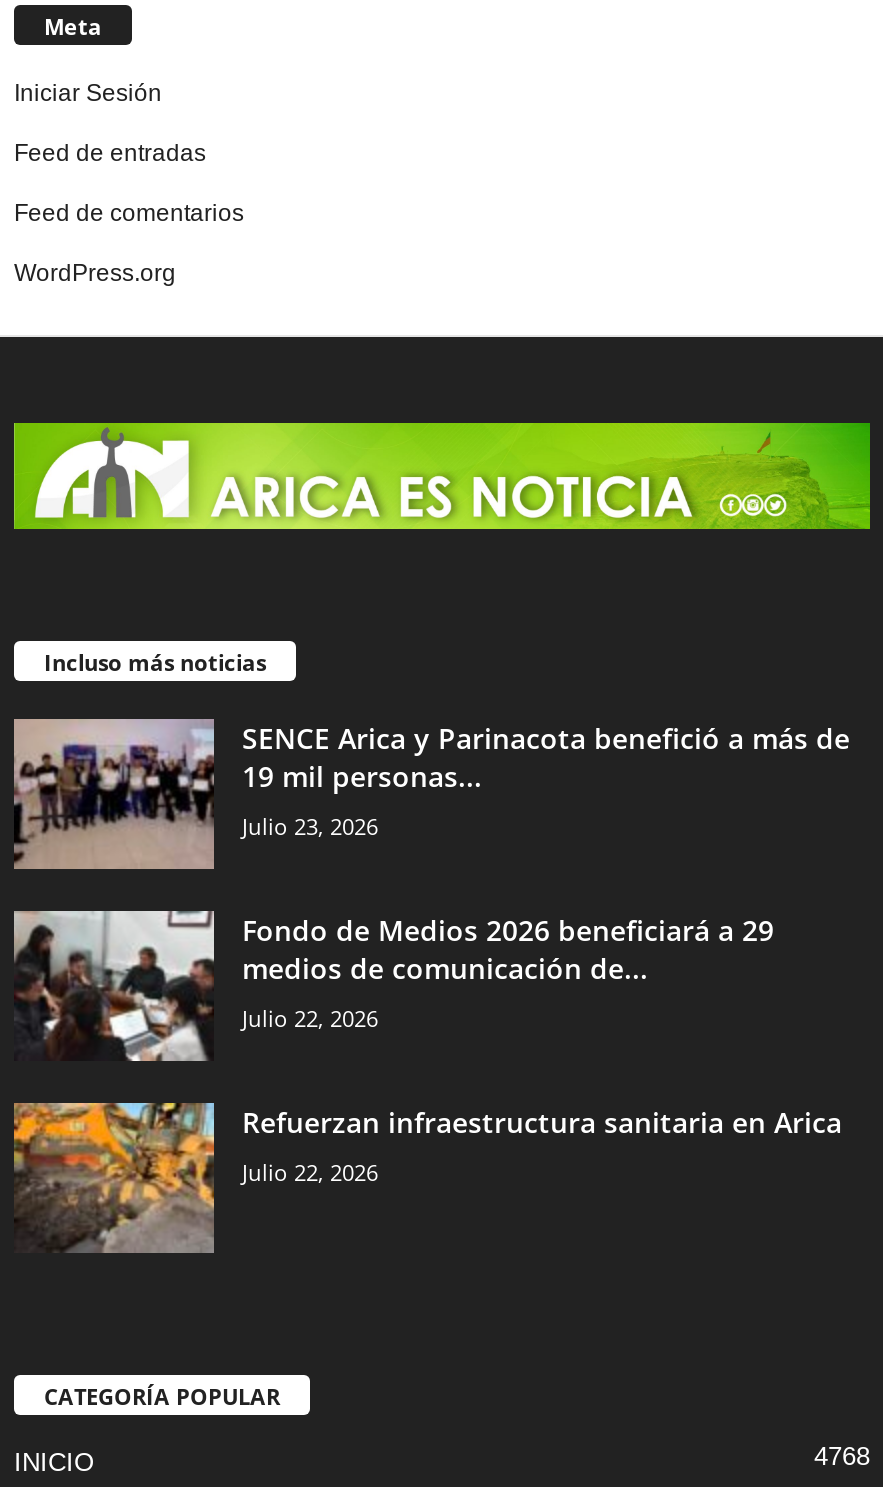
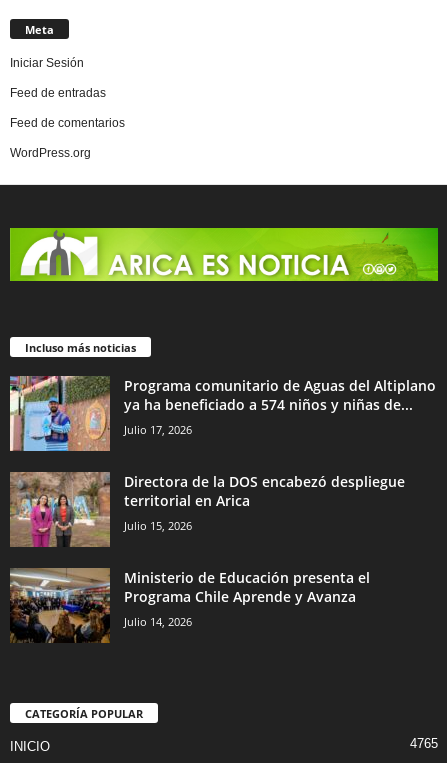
- [image]
- SENCE Arica y Parinacota benefició a más de
- 19 mil personas...
- Julio 23, 2026
+ [image]
+ Programa comunitario de Aguas del Altiplano
+ ya ha beneficiado a 574 niños y niñas de...
+ Julio 17, 2026

- [image]
- Fondo de Medios 2026 beneficiará a 29
- medios de comunicación de...
- Julio 22, 2026
+ [image]
+ Directora de la DOS encabezó despliegue
+ territorial en Arica
+ Julio 15, 2026

- [image]
- Refuerzan infraestructura sanitaria en Arica
- Julio 22, 2026
+ [image]
+ Ministerio de Educación presenta el
+ Programa Chile Aprende y Avanza
+ Julio 14, 2026

- 4768
+ 4765
